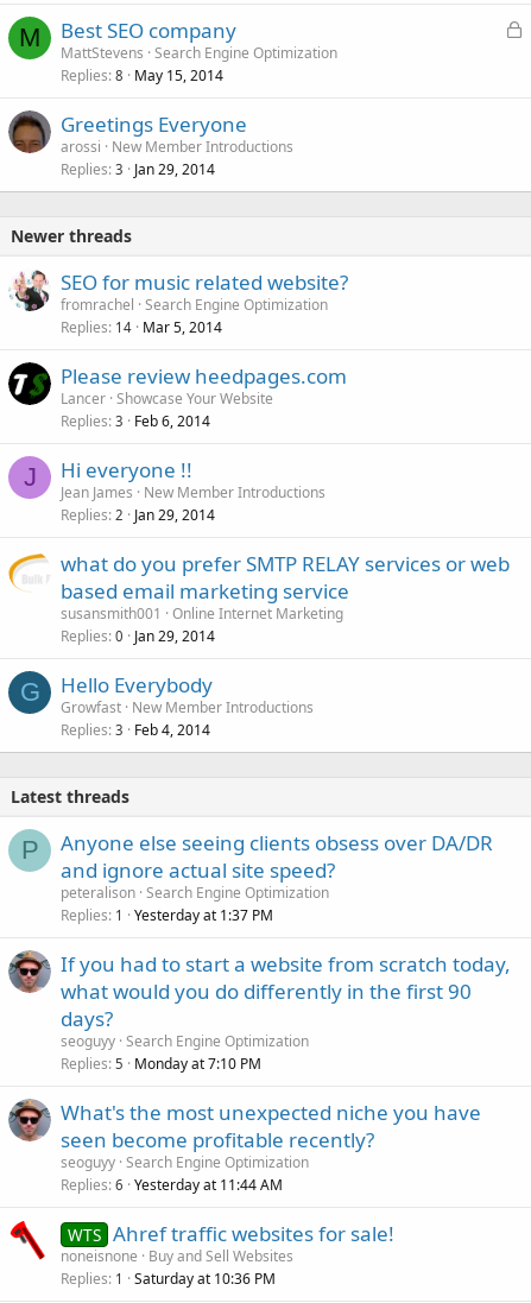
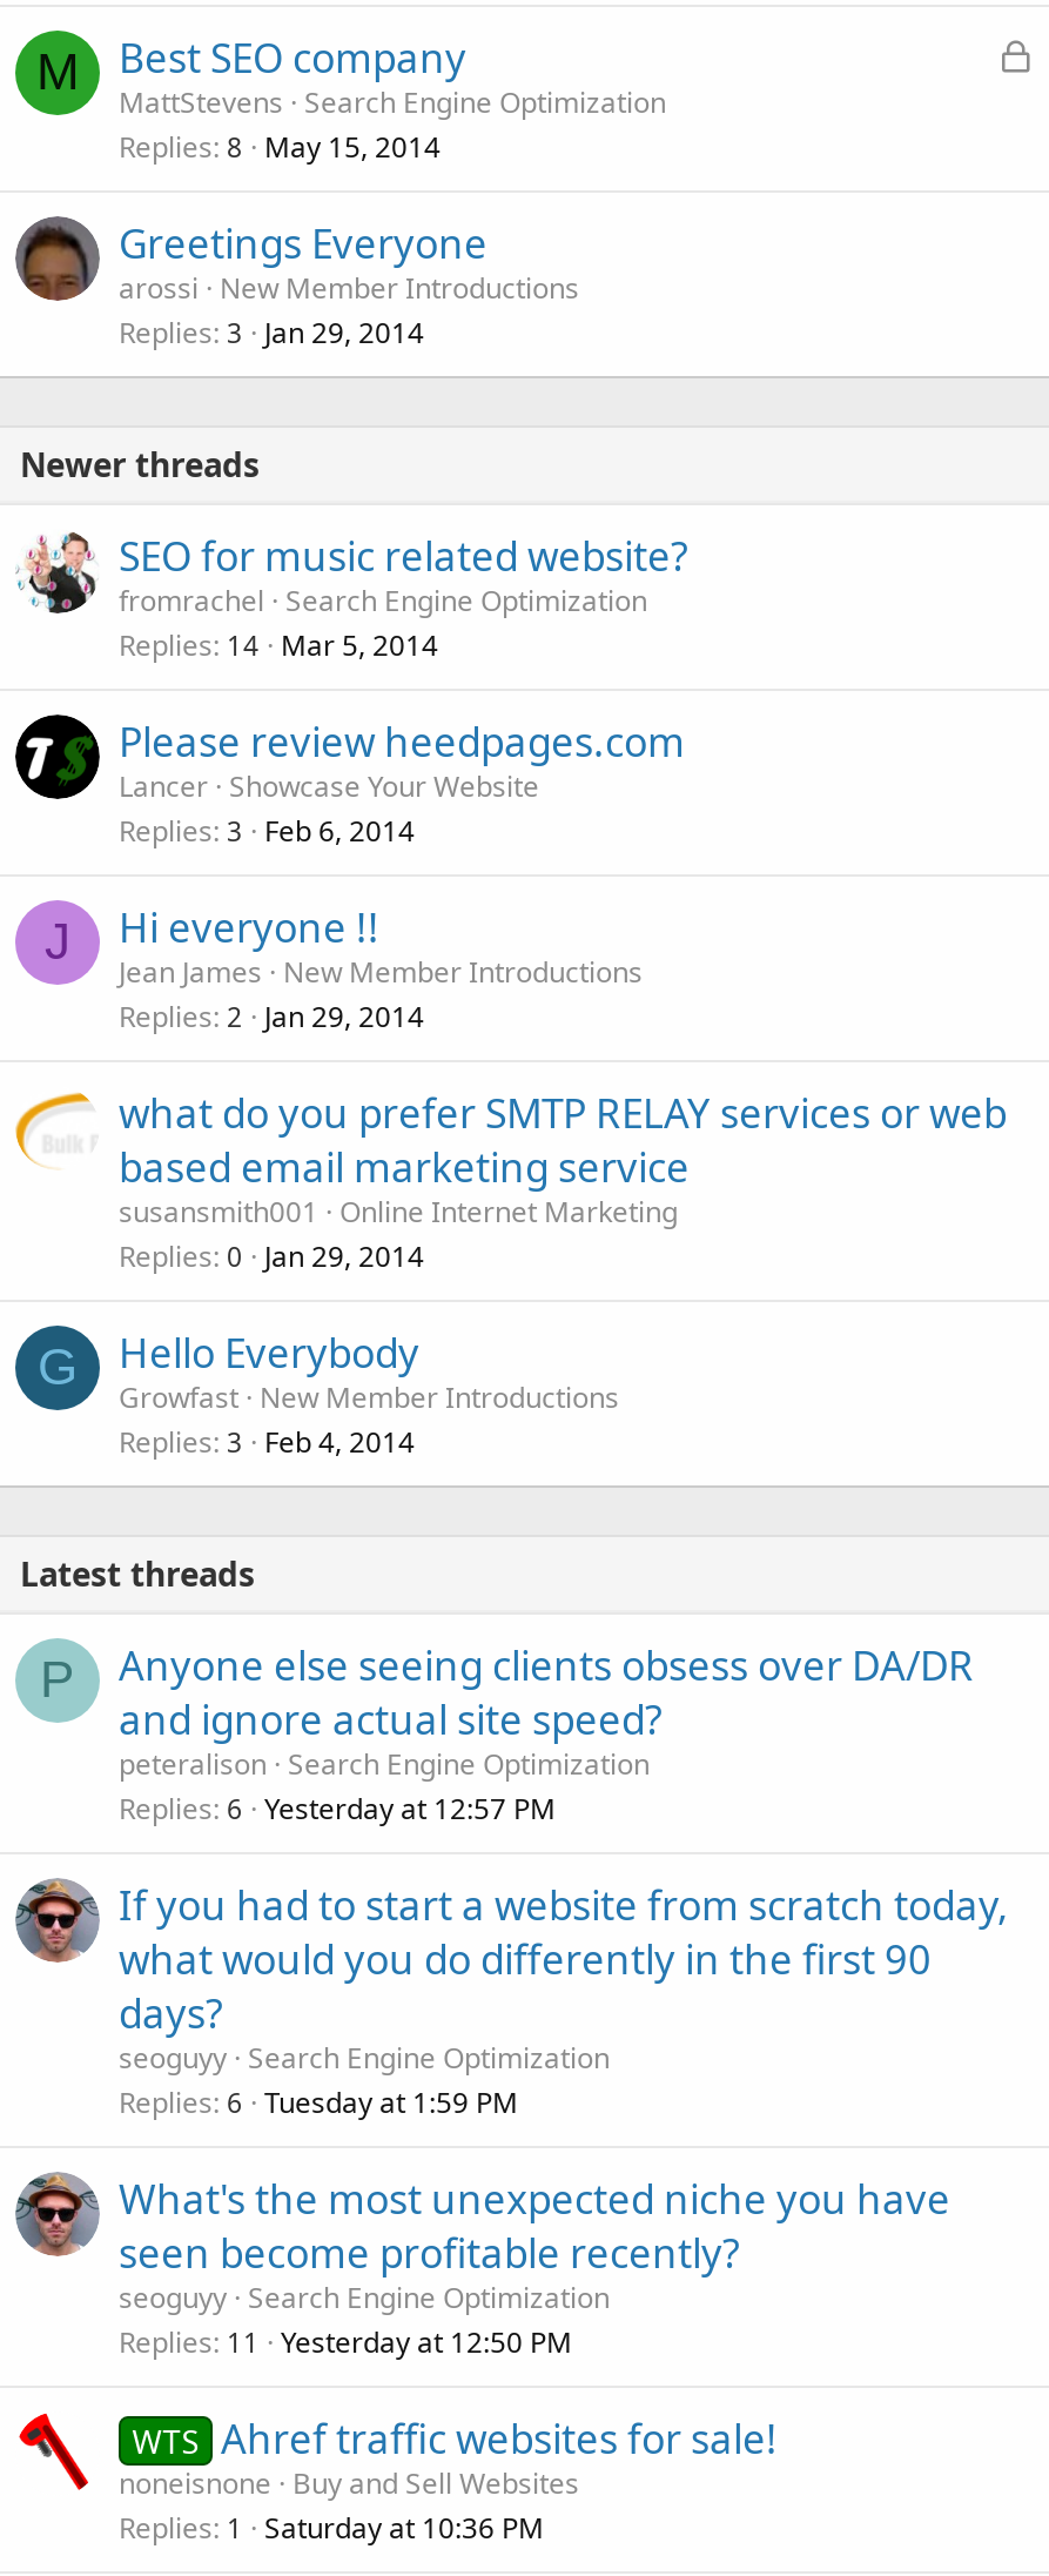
- Replies 1 Yesterday at 1:37 PM
+ Replies 6 Yesterday at 12:57 PM

- Replies 5 Monday at 7:10 PM
+ Replies 6 Tuesday at 1:59 PM

- Replies 6 Yesterday at 11:44 AM
+ Replies 11 Yesterday at 12:50 PM
